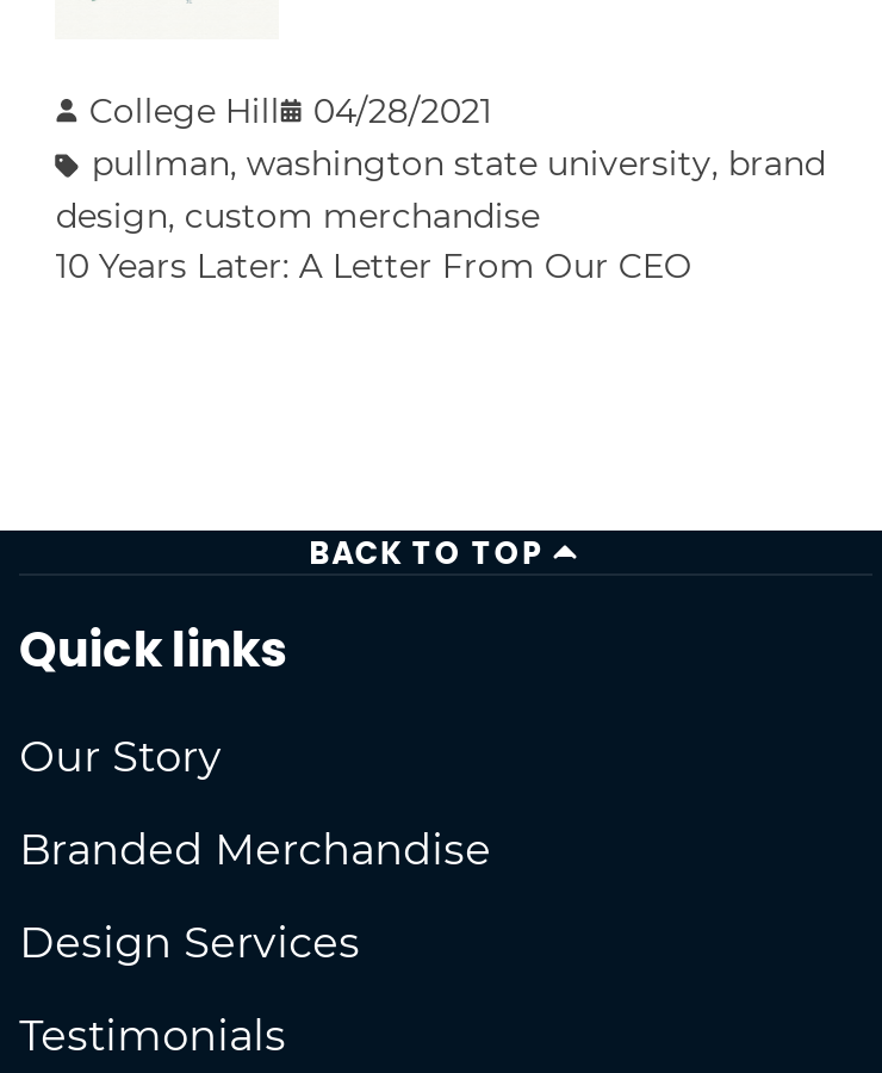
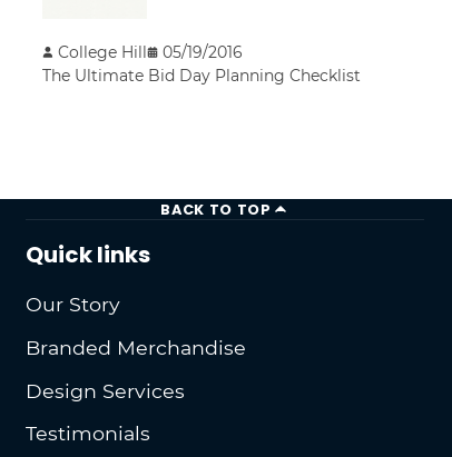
- 04/28/2021
- pullman, washington state university, brand
- design, custom merchandise
- 10 Years Later: A Letter From Our CEO
+ 05/19/2016
+ The Ultimate Bid Day Planning Checklist
